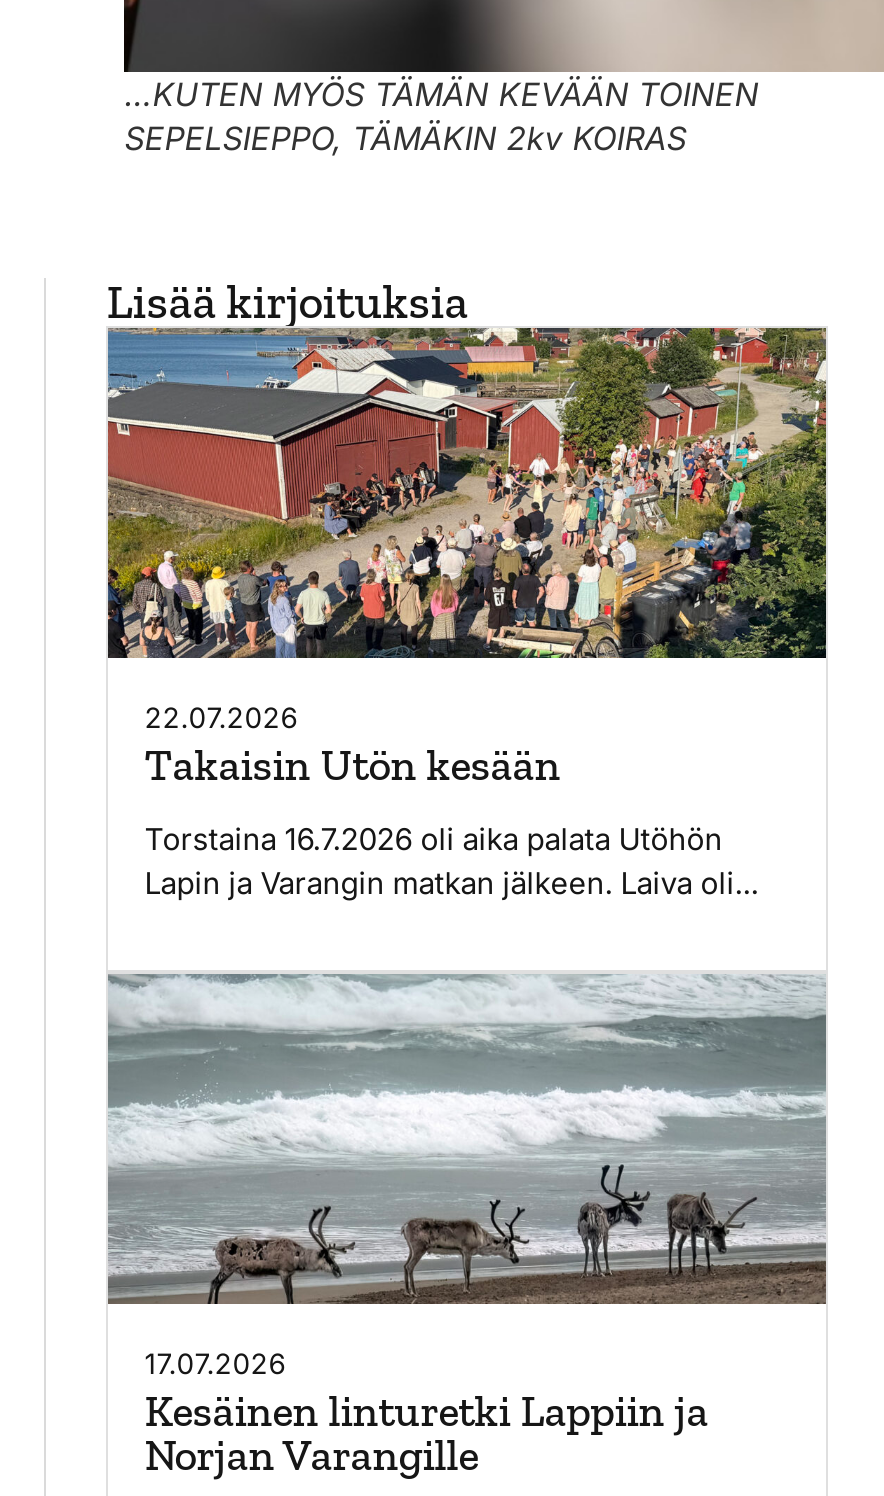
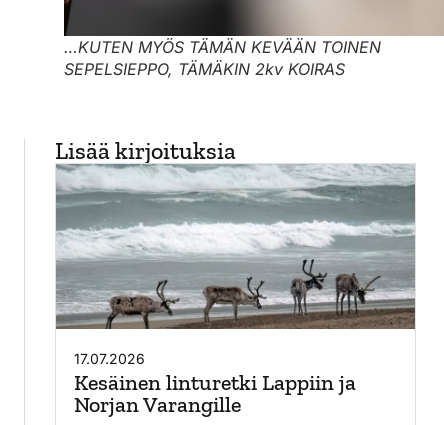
- [image]
- 22.07.2026
- Takaisin Utön kesään
- Torstaina 16.7.2026 oli aika palata Utöhön
- Lapin ja Varangin matkan jälkeen. Laiva oli...
